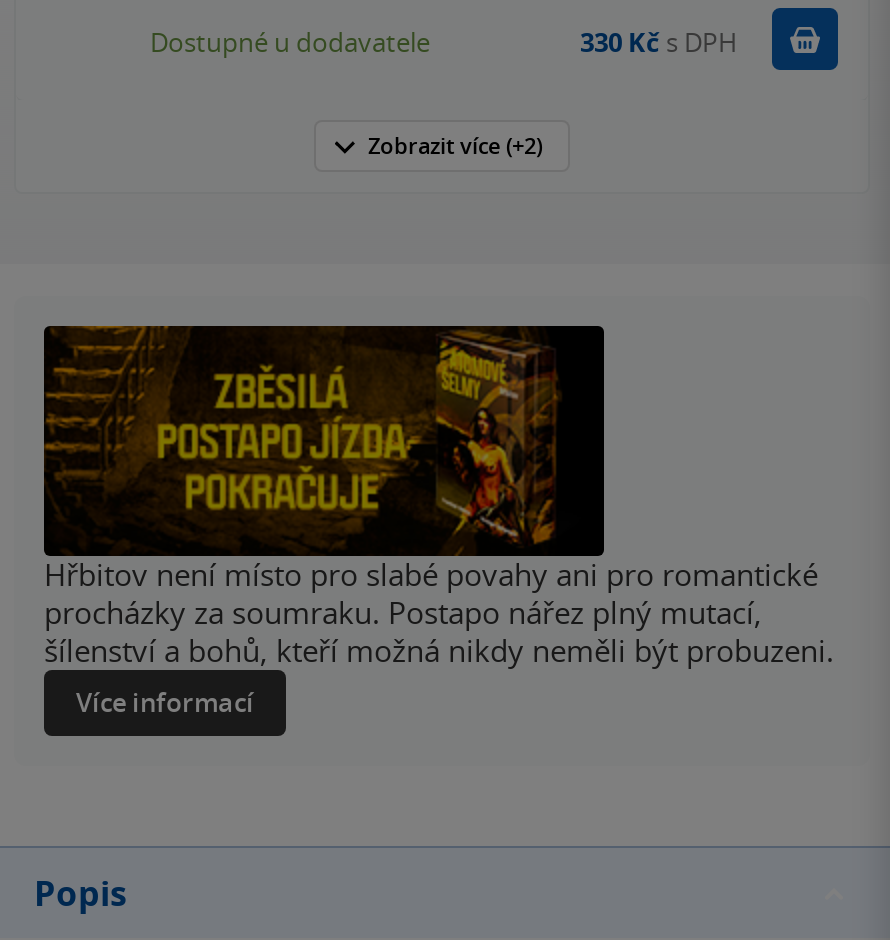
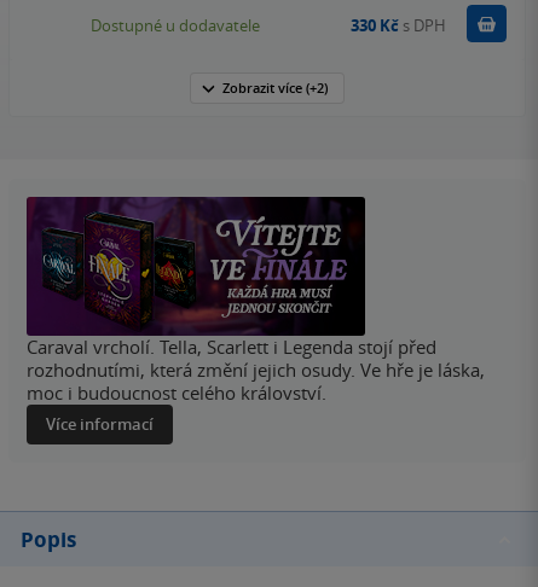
- [image]
- Hřbitov není místo pro slabé povahy ani pro romantické
- procházky za soumraku. Postapo nářez plný mutací,
- šílenství a bohů, kteří možná nikdy neměli být probuzeni.
+ [image]
+ Caraval vrcholí. Tella, Scarlett i Legenda stojí před
+ rozhodnutími, která změní jejich osudy. Ve hře je láska,
+ moc i budoucnost celého království.
